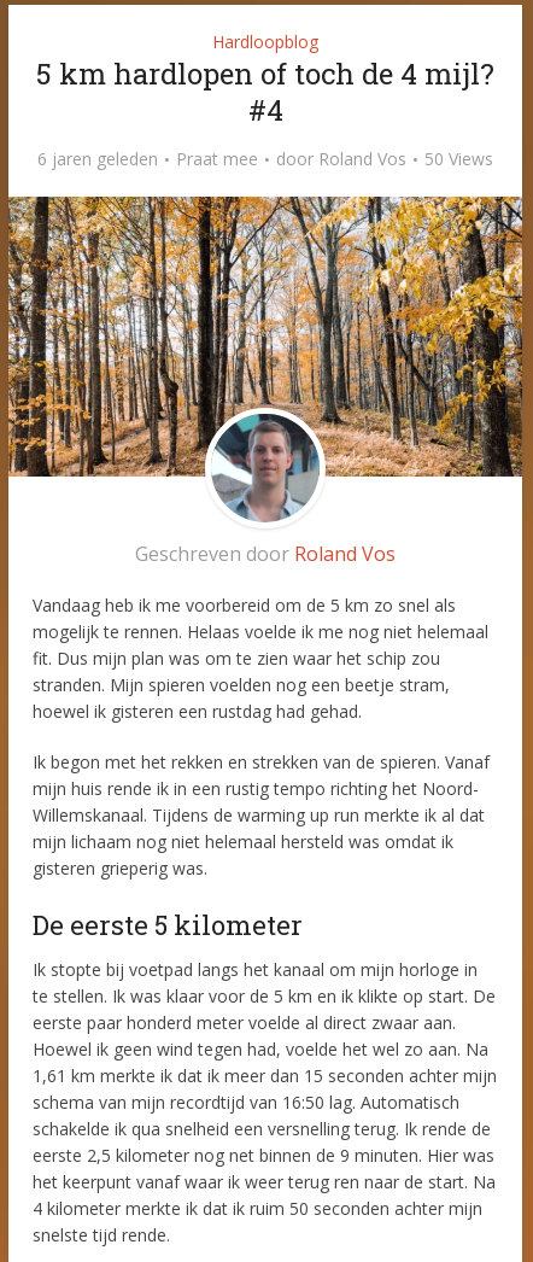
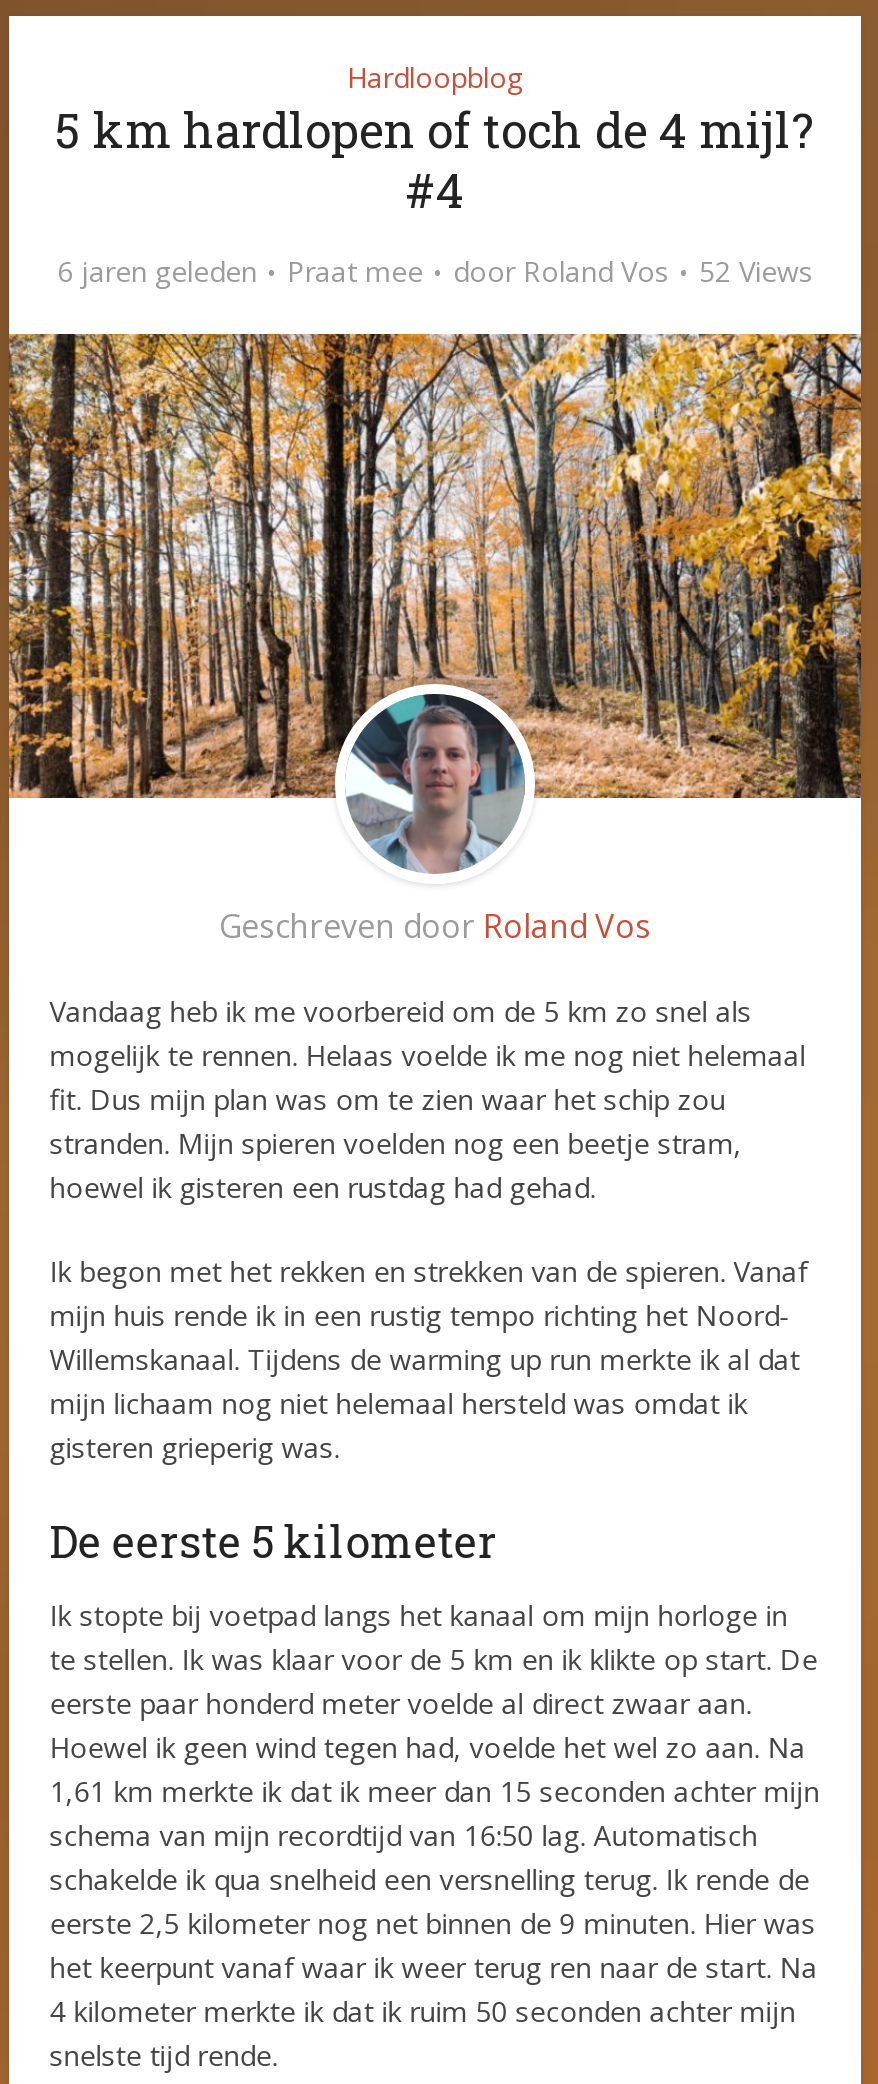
- 6 jaren geleden Praat mee door Roland Vos 50 Views
+ 6 jaren geleden Praat mee door Roland Vos 52 Views
